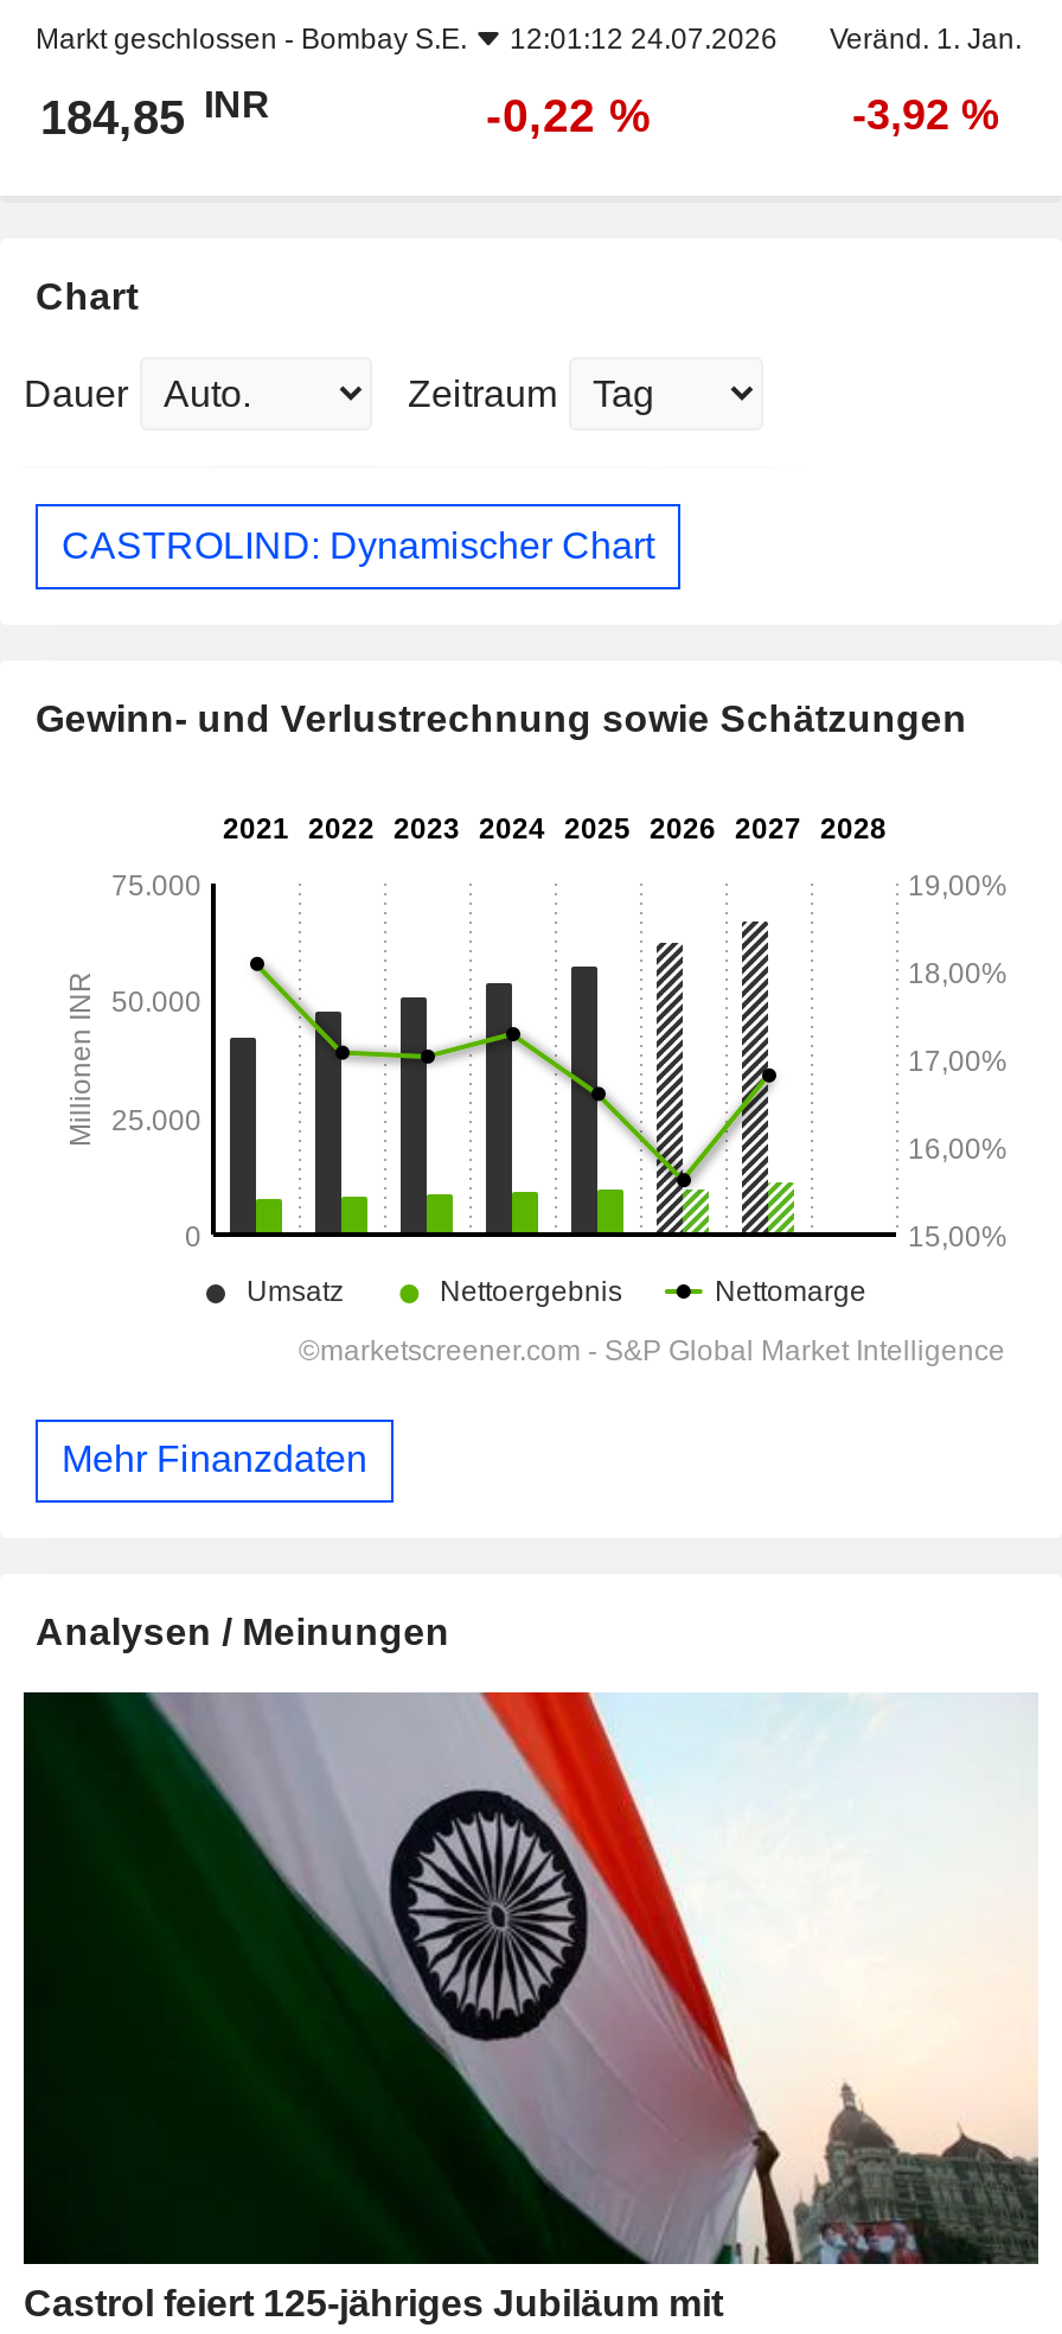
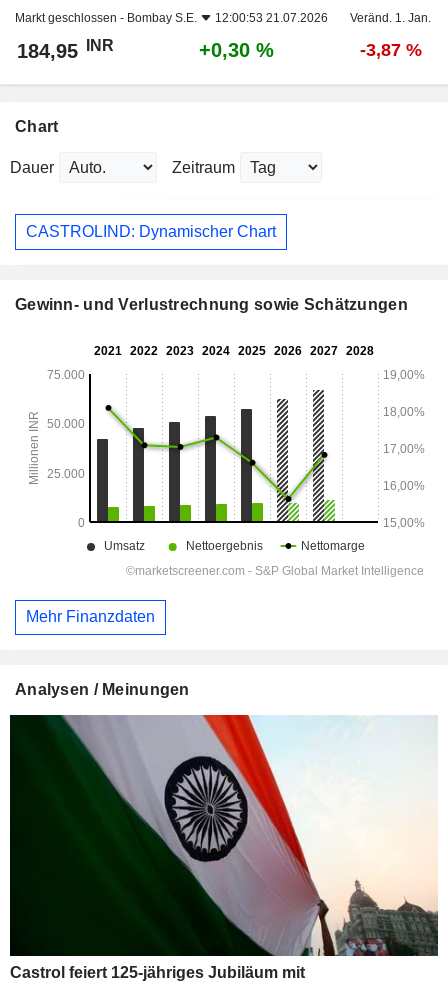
- Markt geschlossen - Bombay S.E. 12:01:12 24.07.2026 Veränd. 1. Jan.
+ Markt geschlossen - Bombay S.E. 12:00:53 21.07.2026 Veränd. 1. Jan.

- 184,85 INR
+ 184,95 INR

- -0,22 %
+ +0,30 %

- -3,92 %
+ -3,87 %
